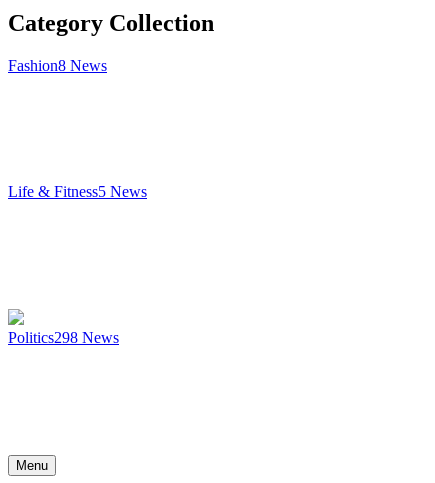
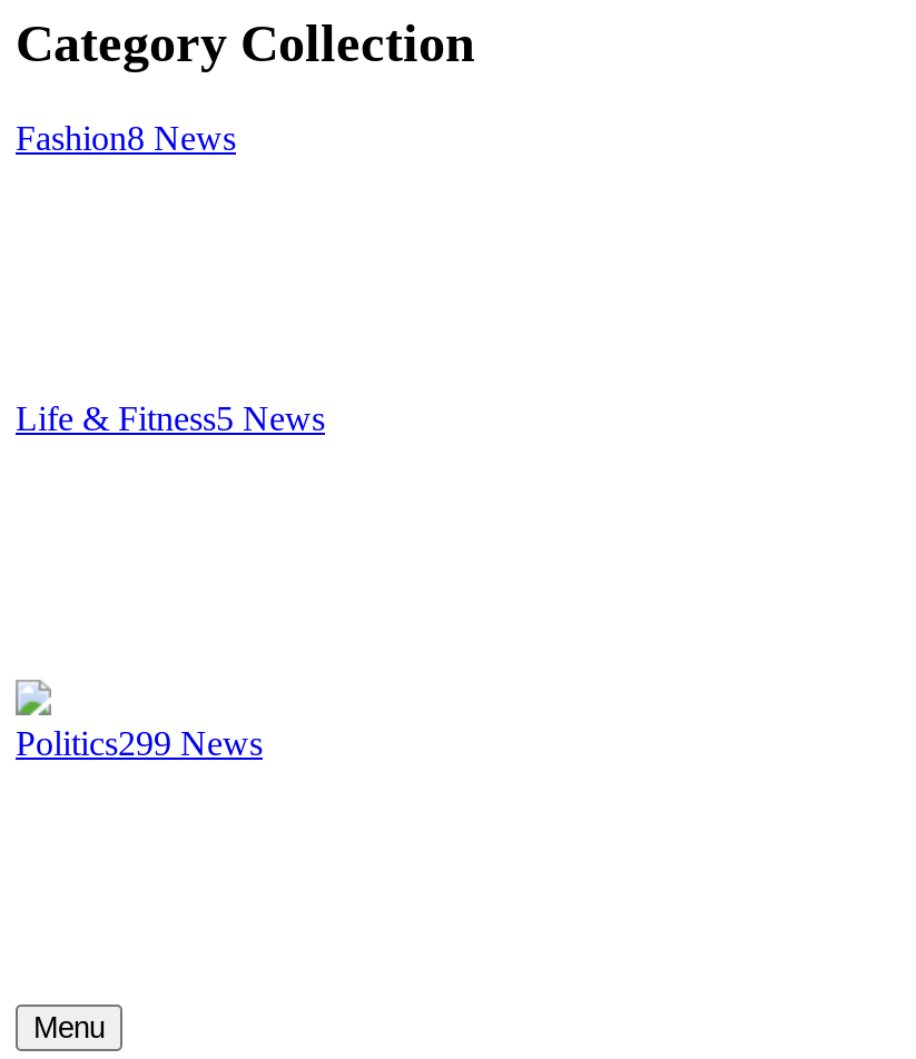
- Politics298 News
+ Politics299 News
